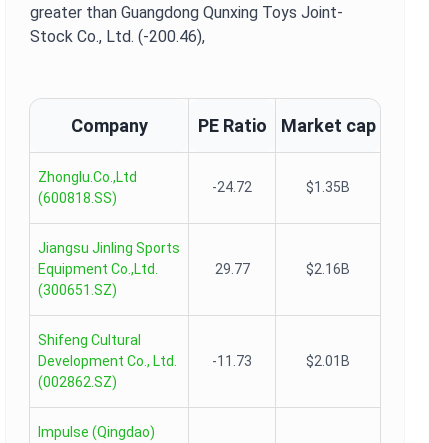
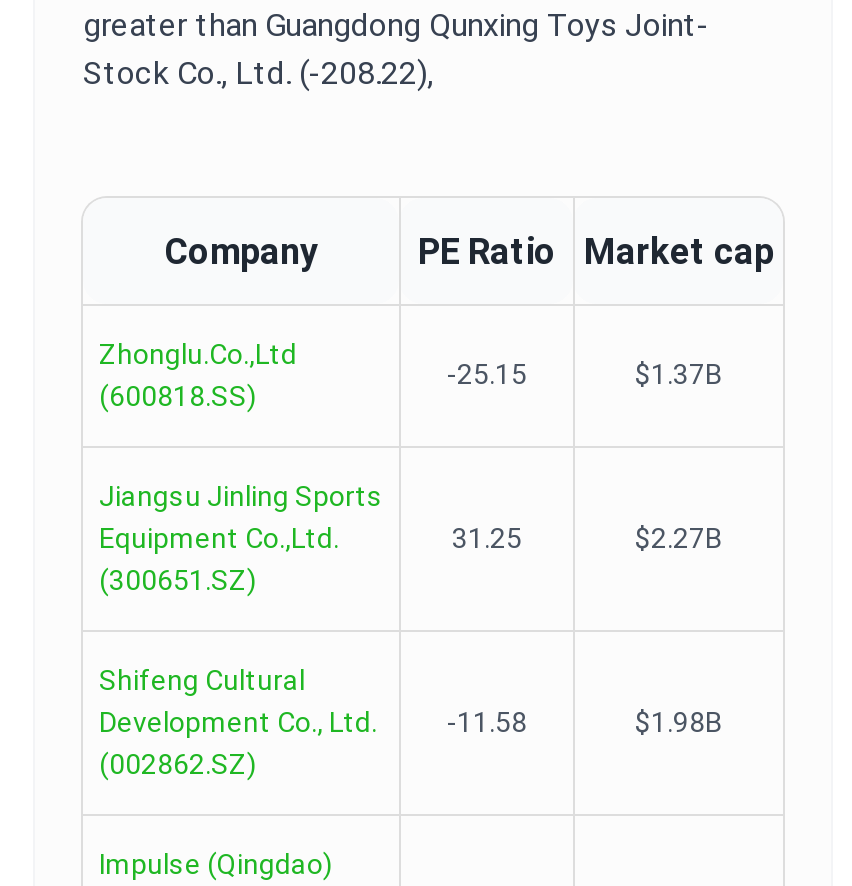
- Stock Co., Ltd. (-200.46),
+ Stock Co., Ltd. (-208.22),

- -24.72
- $1.35B
+ -25.15
+ $1.37B

- 29.77
- $2.16B
+ 31.25
+ $2.27B

- -11.73
- $2.01B
+ -11.58
+ $1.98B
